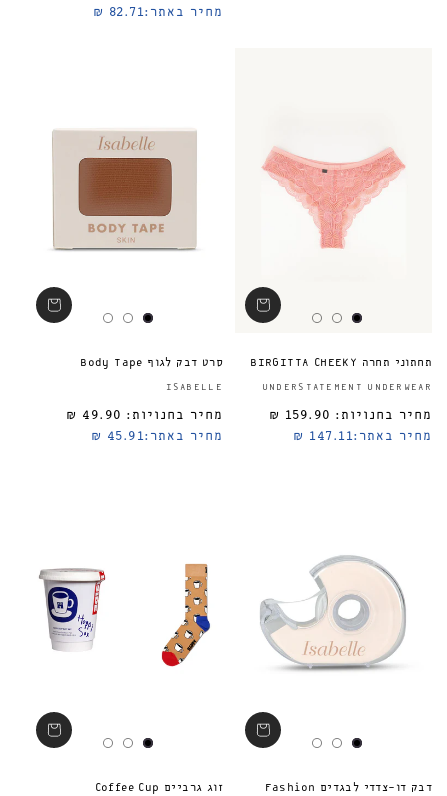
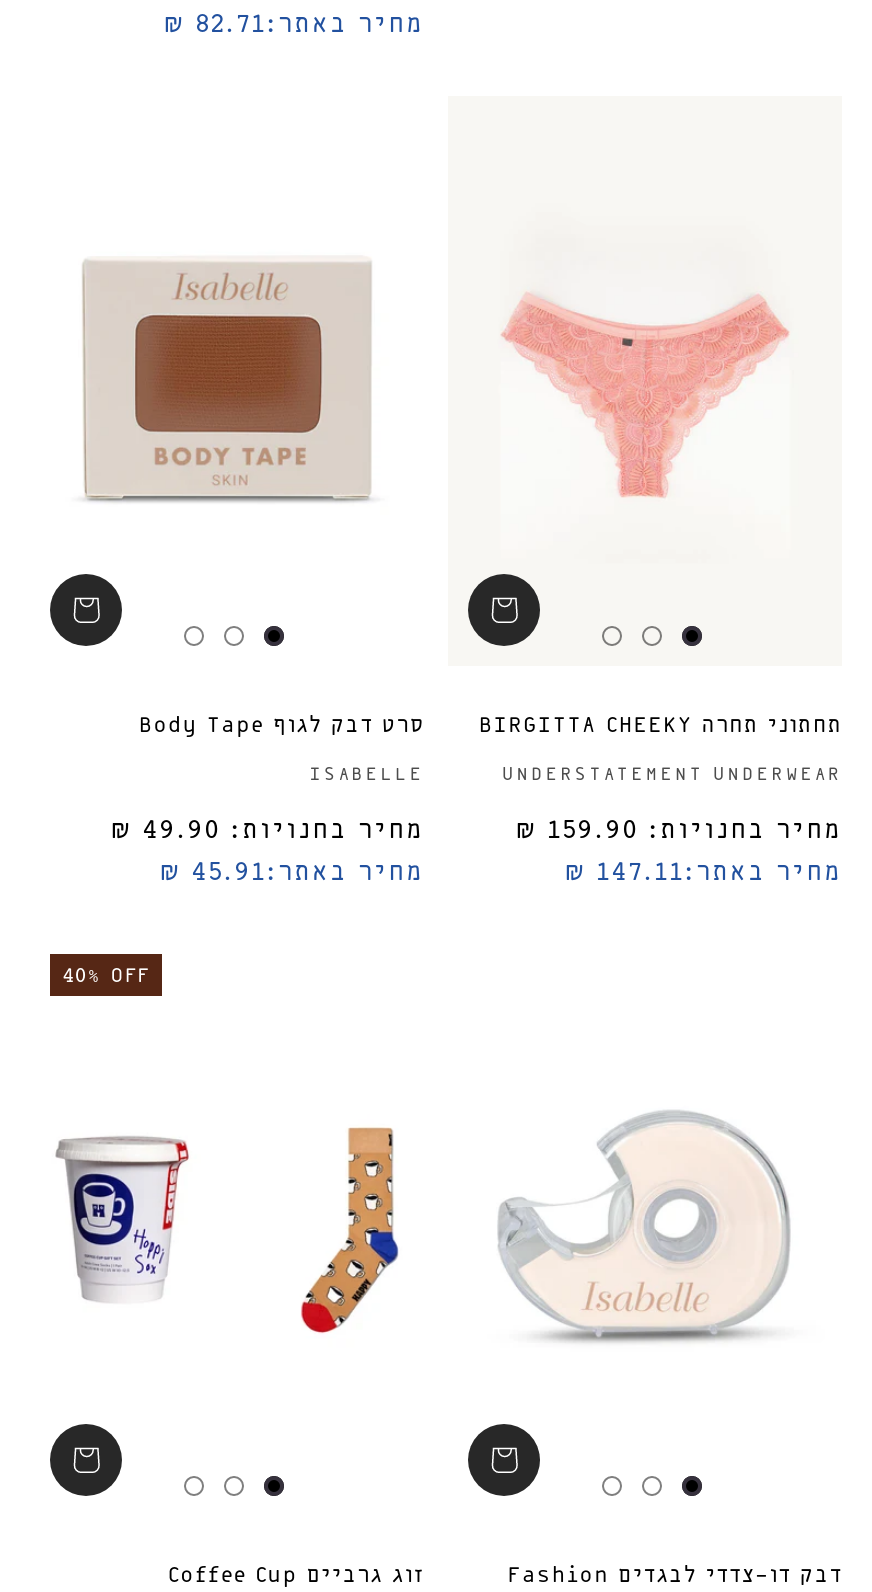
+ 40% OFF
